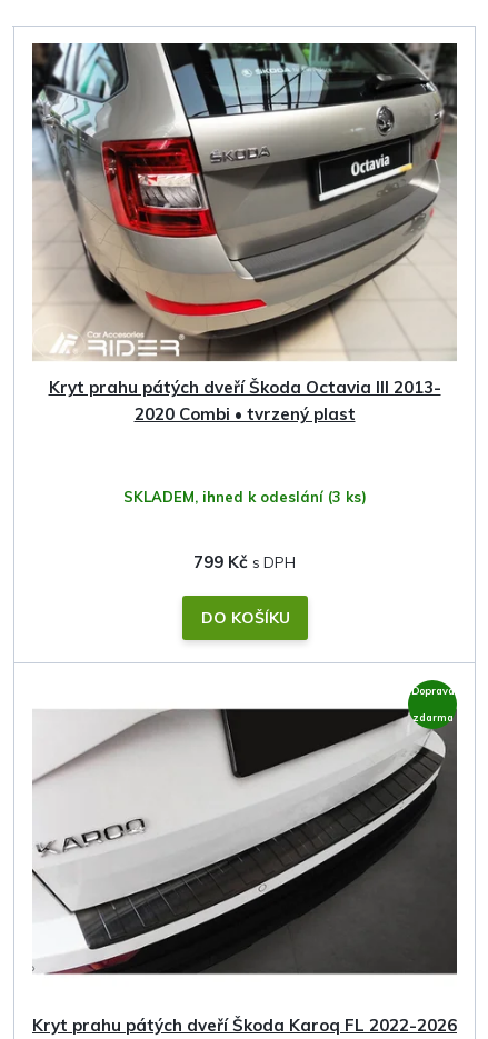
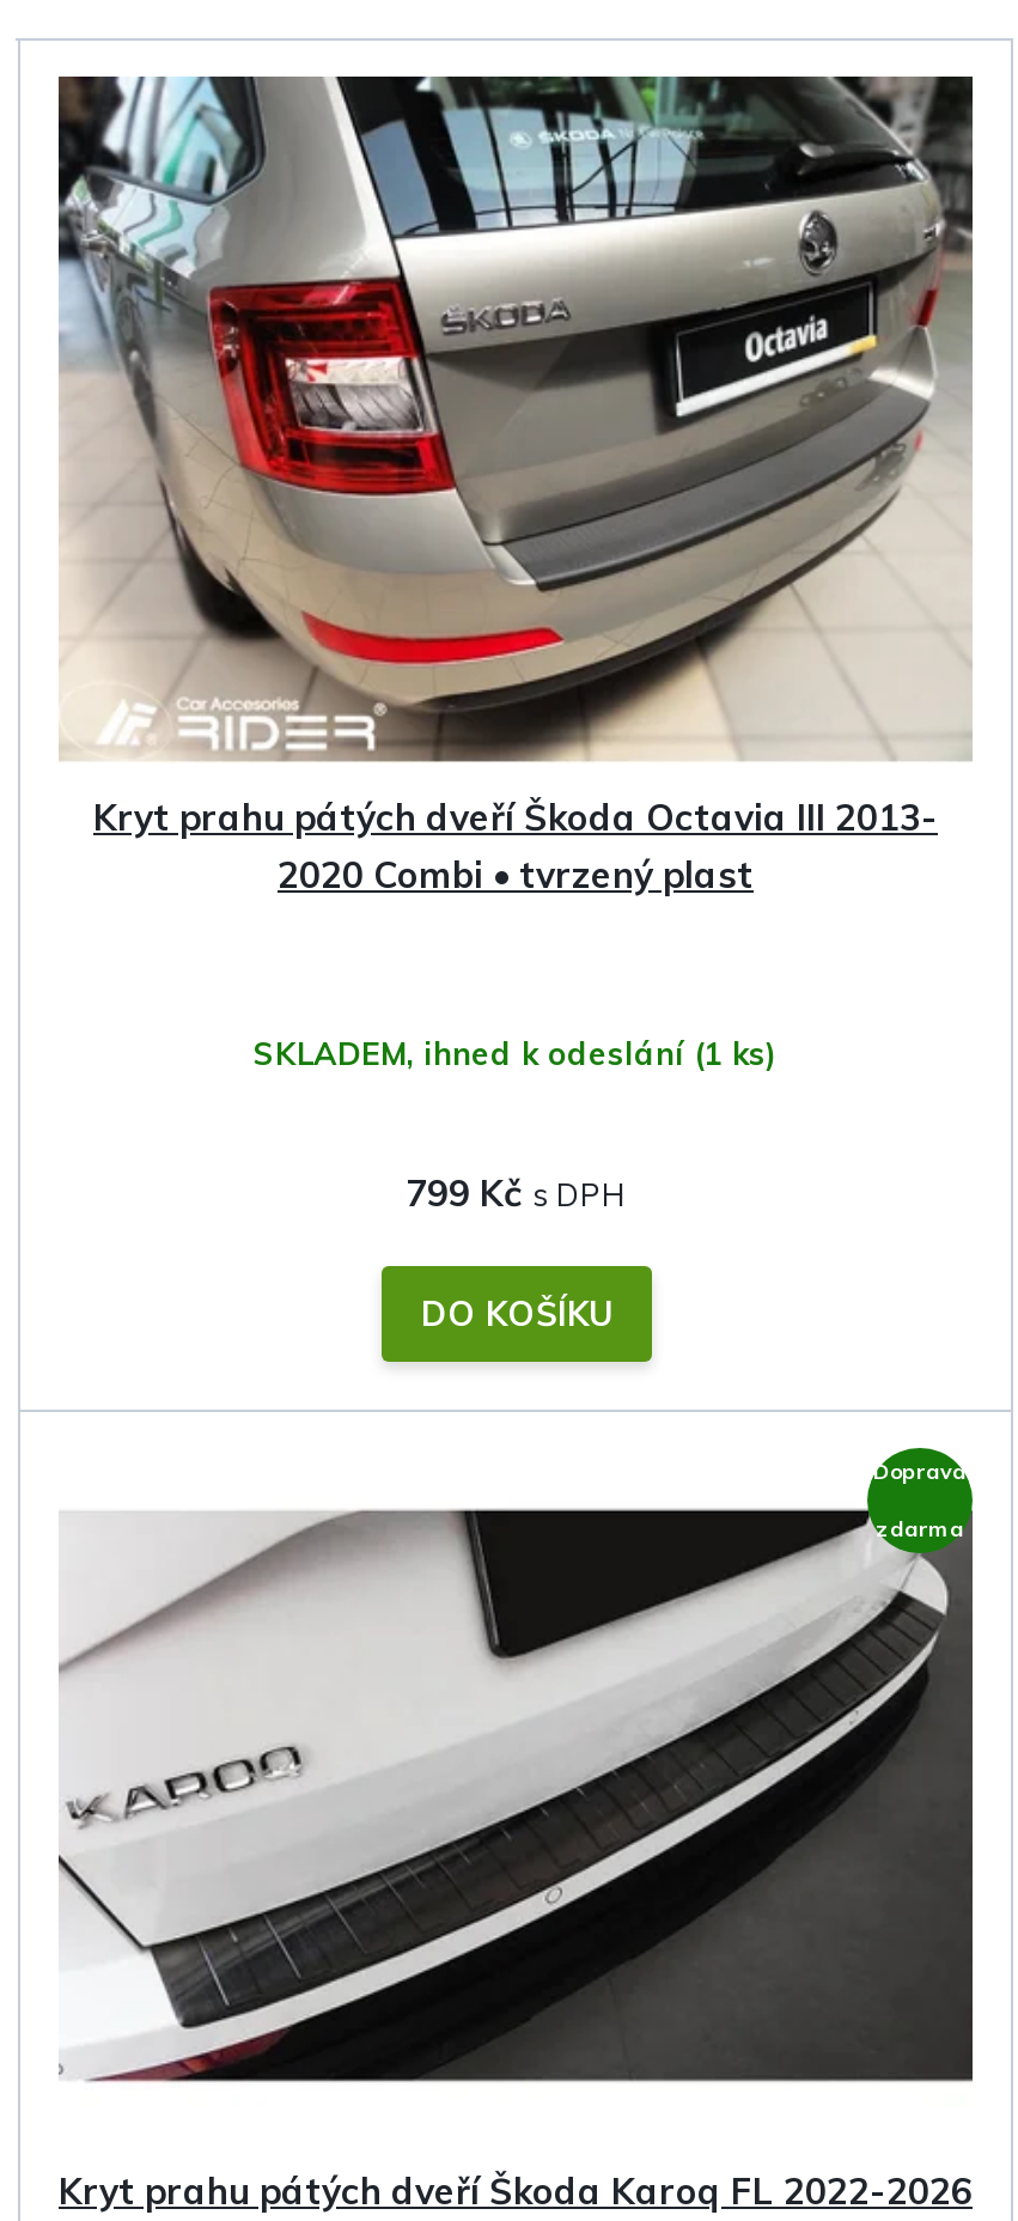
- SKLADEM, ihned k odeslání (3 ks)
+ SKLADEM, ihned k odeslání (1 ks)
